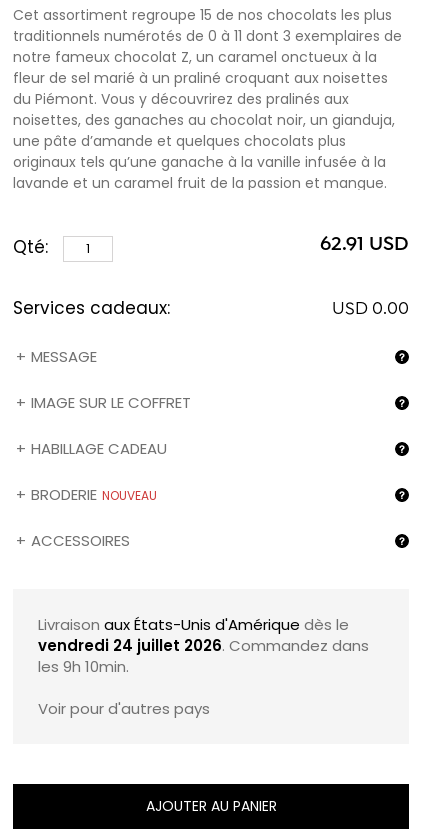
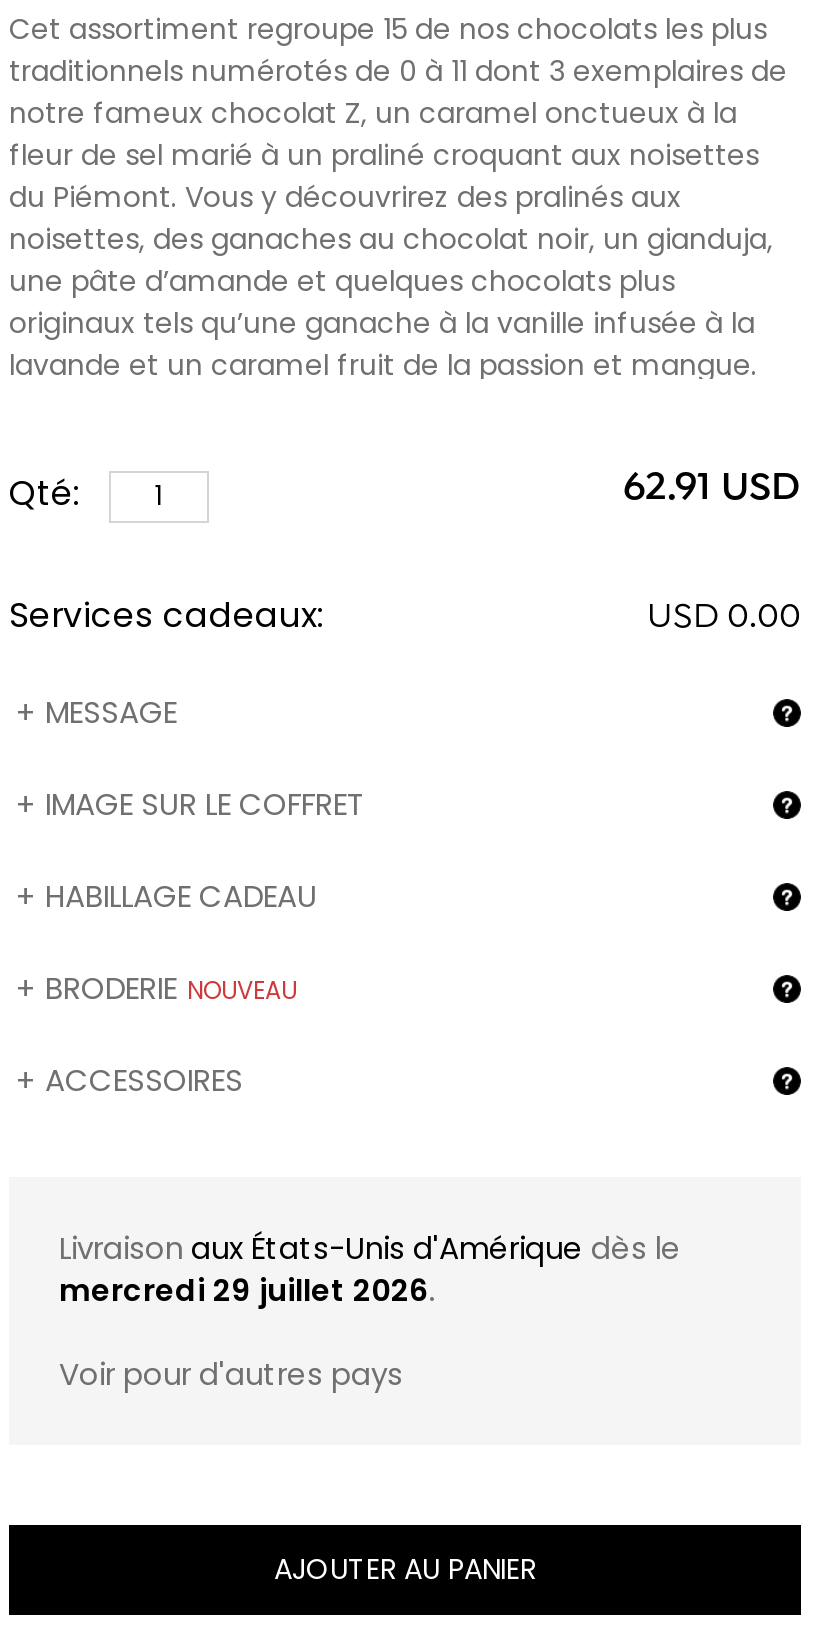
- vendredi 24 juillet 2026. Commandez dans
- les 9h 10min.
+ mercredi 29 juillet 2026.
